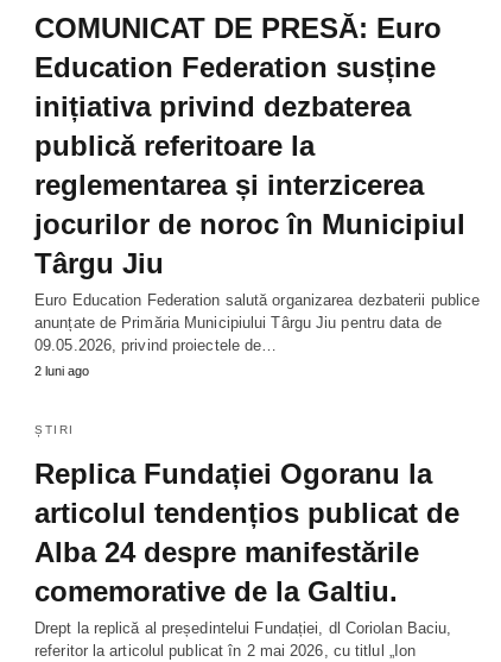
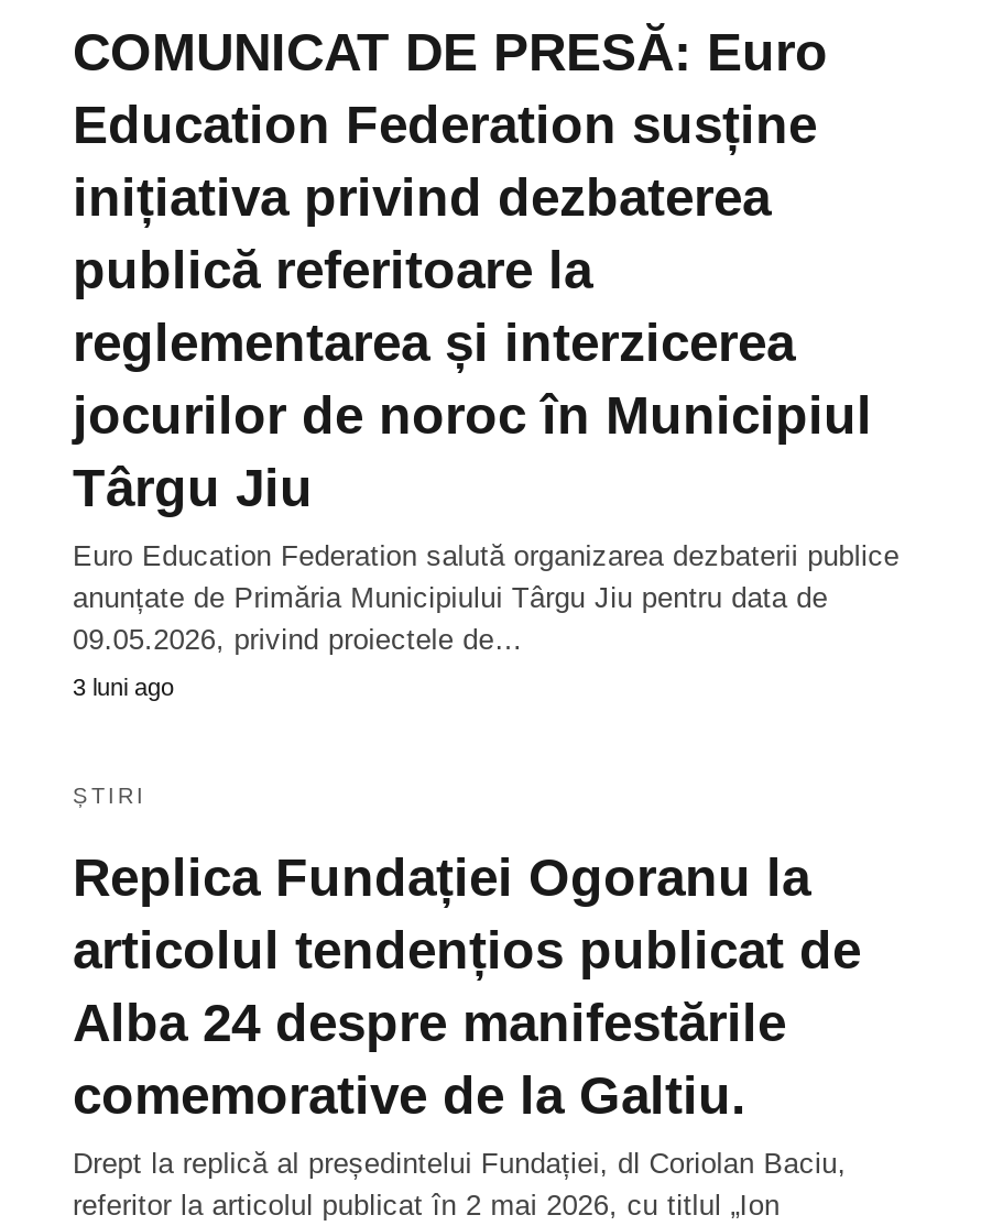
- 2 luni ago
+ 3 luni ago
